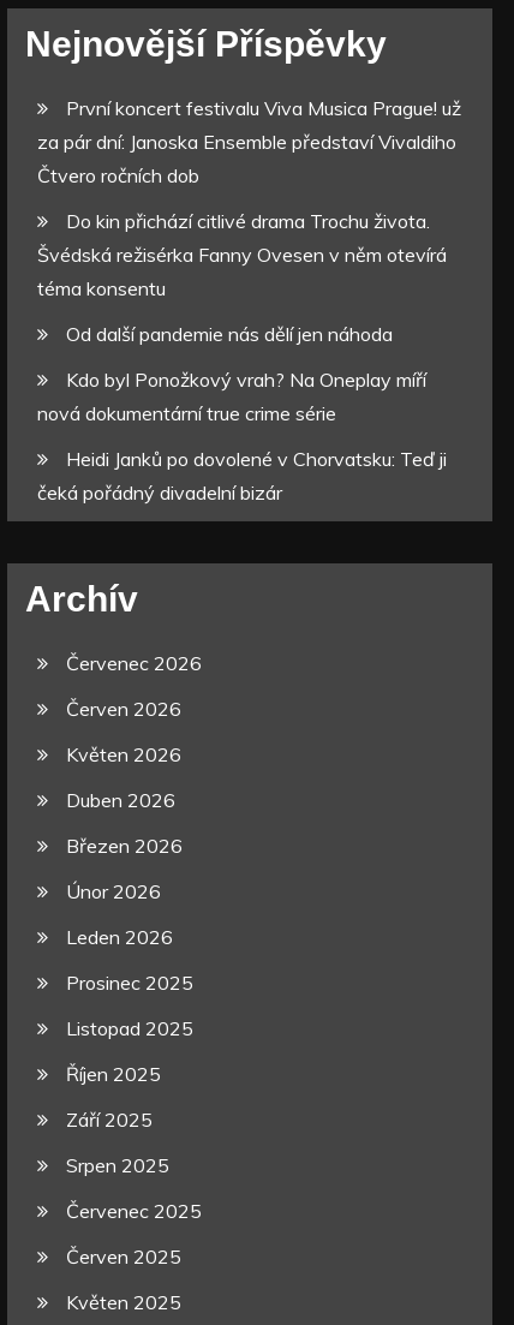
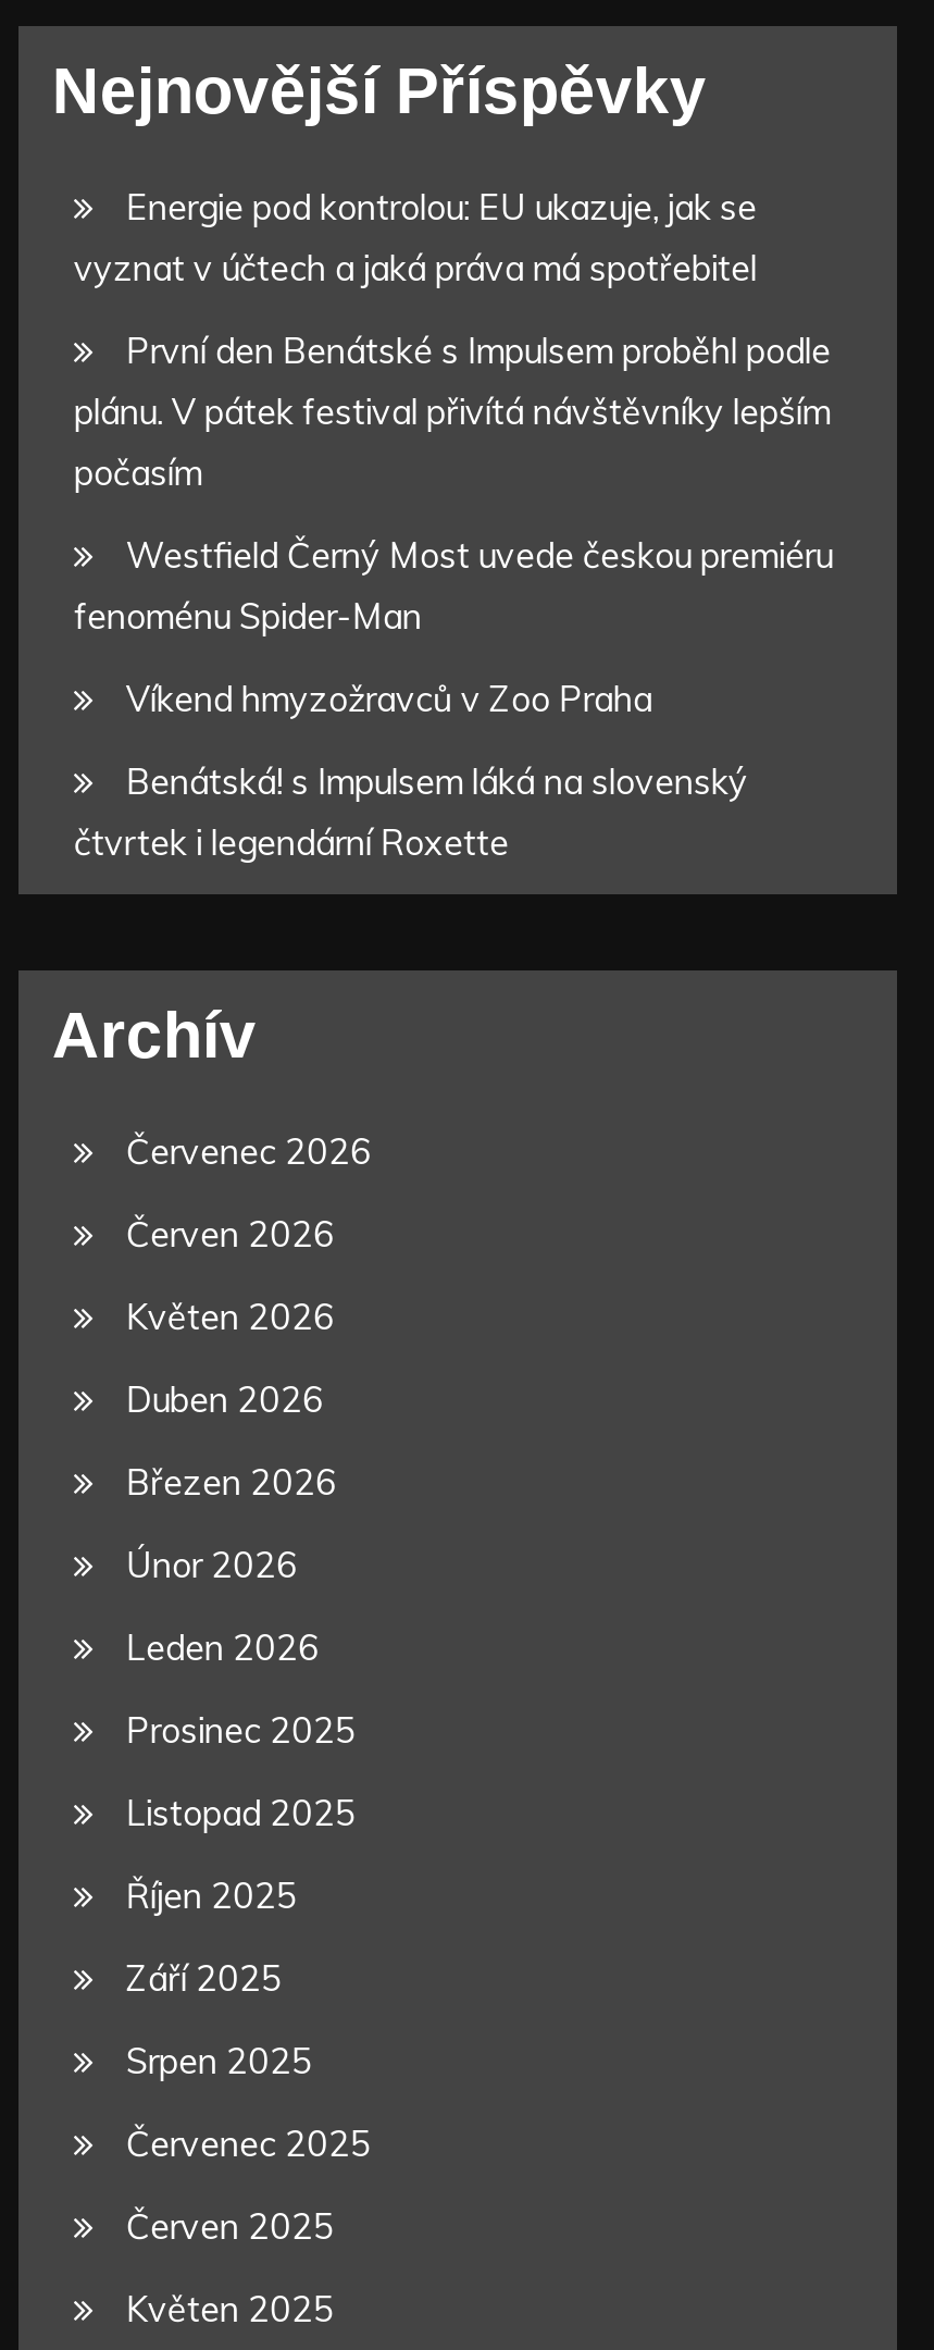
- První koncert festivalu Viva Musica Prague! už
- za pár dní: Janoska Ensemble představí Vivaldiho
- Čtvero ročních dob
+ Energie pod kontrolou: EU ukazuje, jak se
+ vyznat v účtech a jaká práva má spotřebitel

- Do kin přichází citlivé drama Trochu života.
- Švédská režisérka Fanny Ovesen v něm otevírá
- téma konsentu
+ První den Benátské s Impulsem proběhl podle
+ plánu. V pátek festival přivítá návštěvníky lepším
+ počasím

- Od další pandemie nás dělí jen náhoda
+ Westfield Černý Most uvede českou premiéru
+ fenoménu Spider-Man

- Kdo byl Ponožkový vrah? Na Oneplay míří
- nová dokumentární true crime série
+ Víkend hmyzožravců v Zoo Praha

- Heidi Janků po dovolené v Chorvatsku: Teď ji
- čeká pořádný divadelní bizár
+ Benátská! s Impulsem láká na slovenský
+ čtvrtek i legendární Roxette
